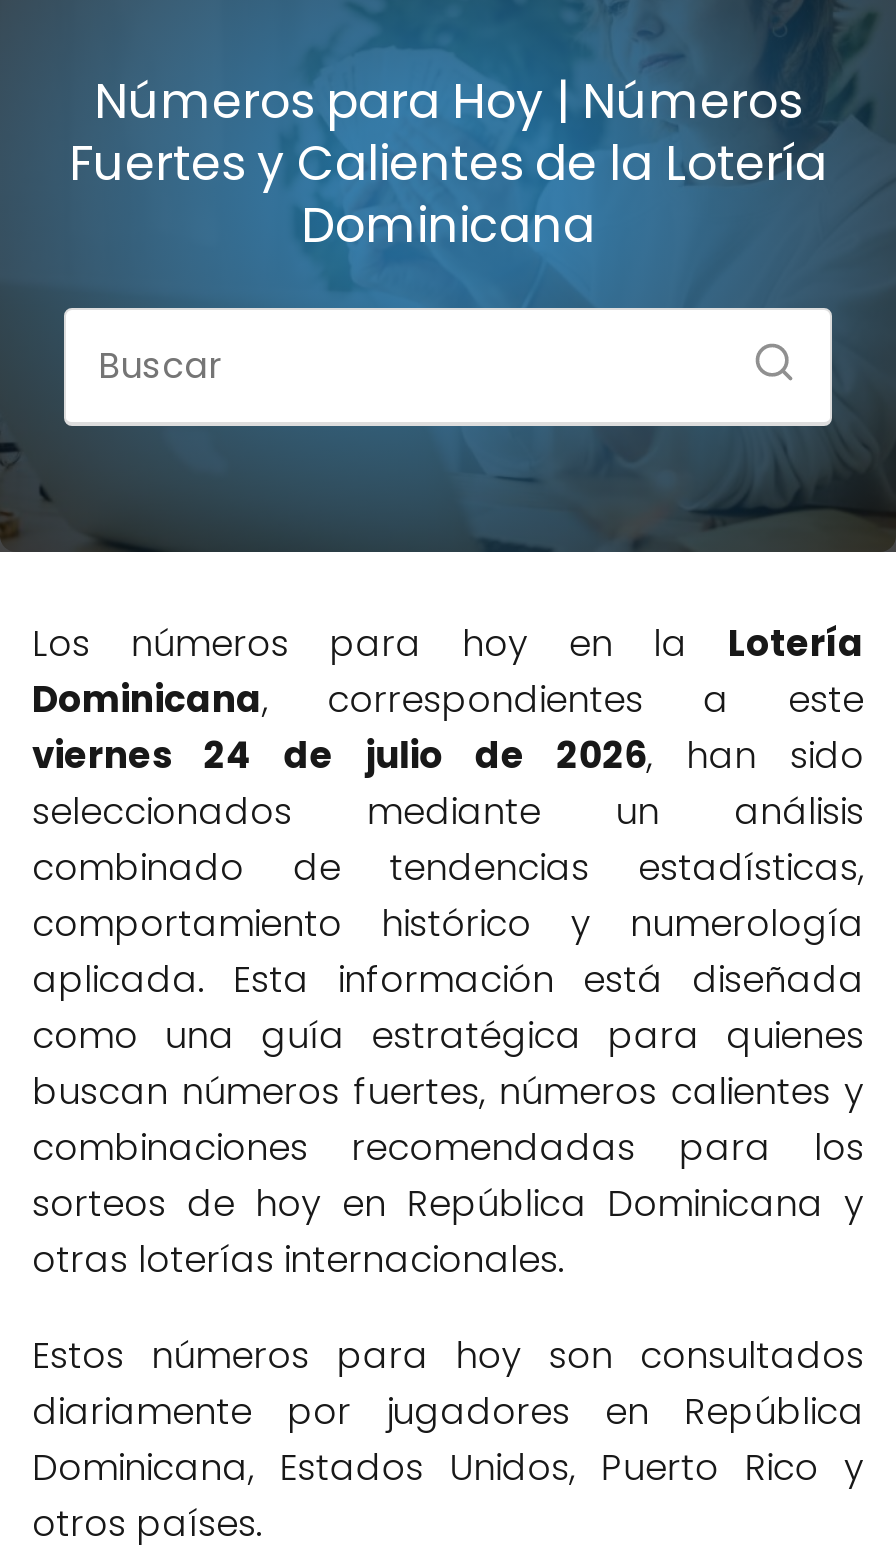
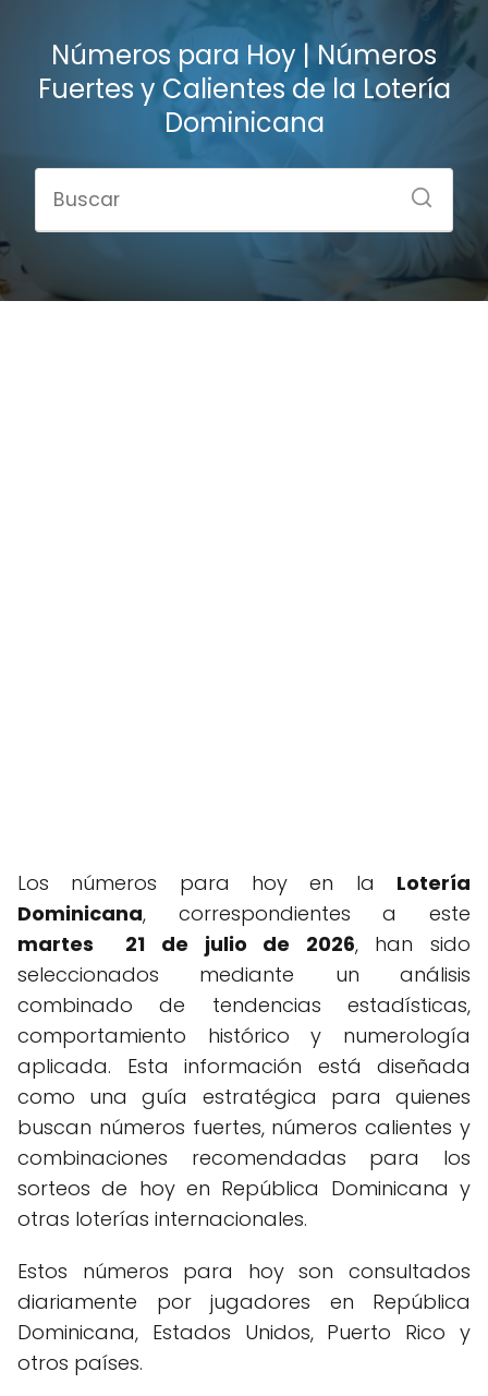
- viernes 24 de julio de 2026, han sido
+ martes 21 de julio de 2026, han sido
